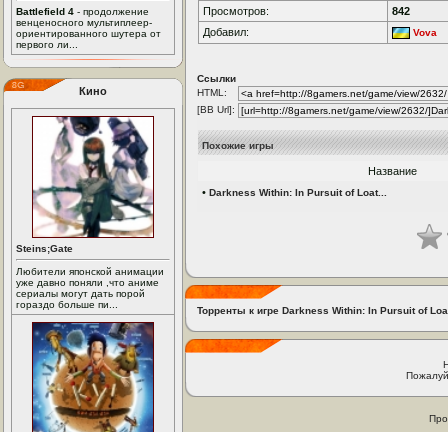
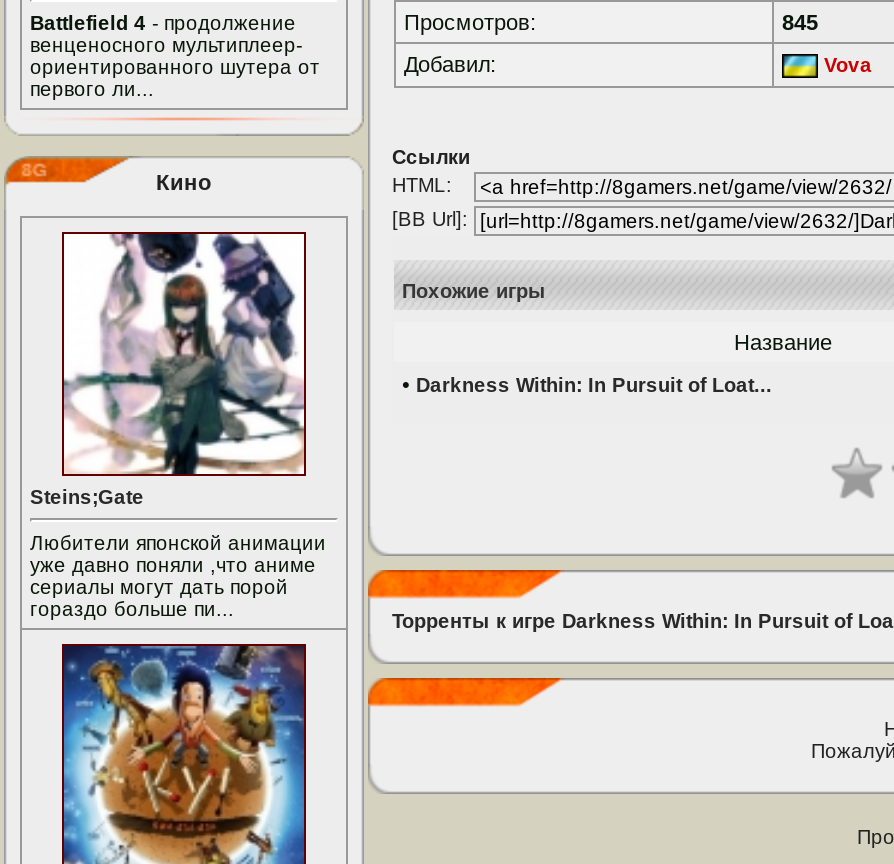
- 842
+ 845
